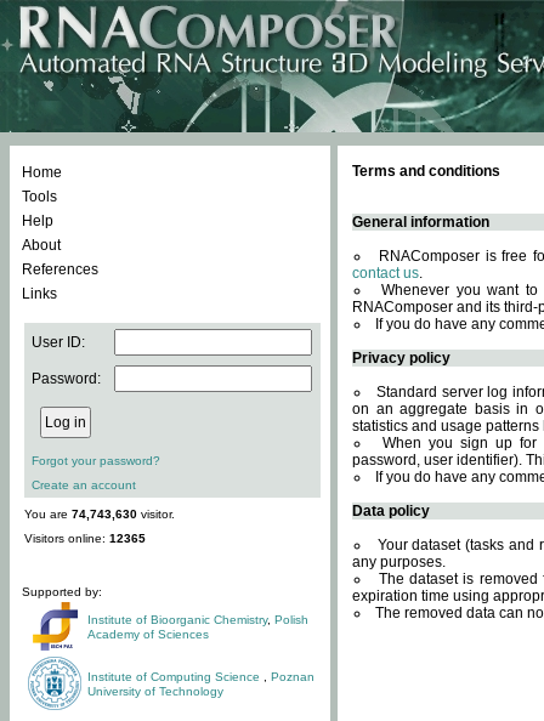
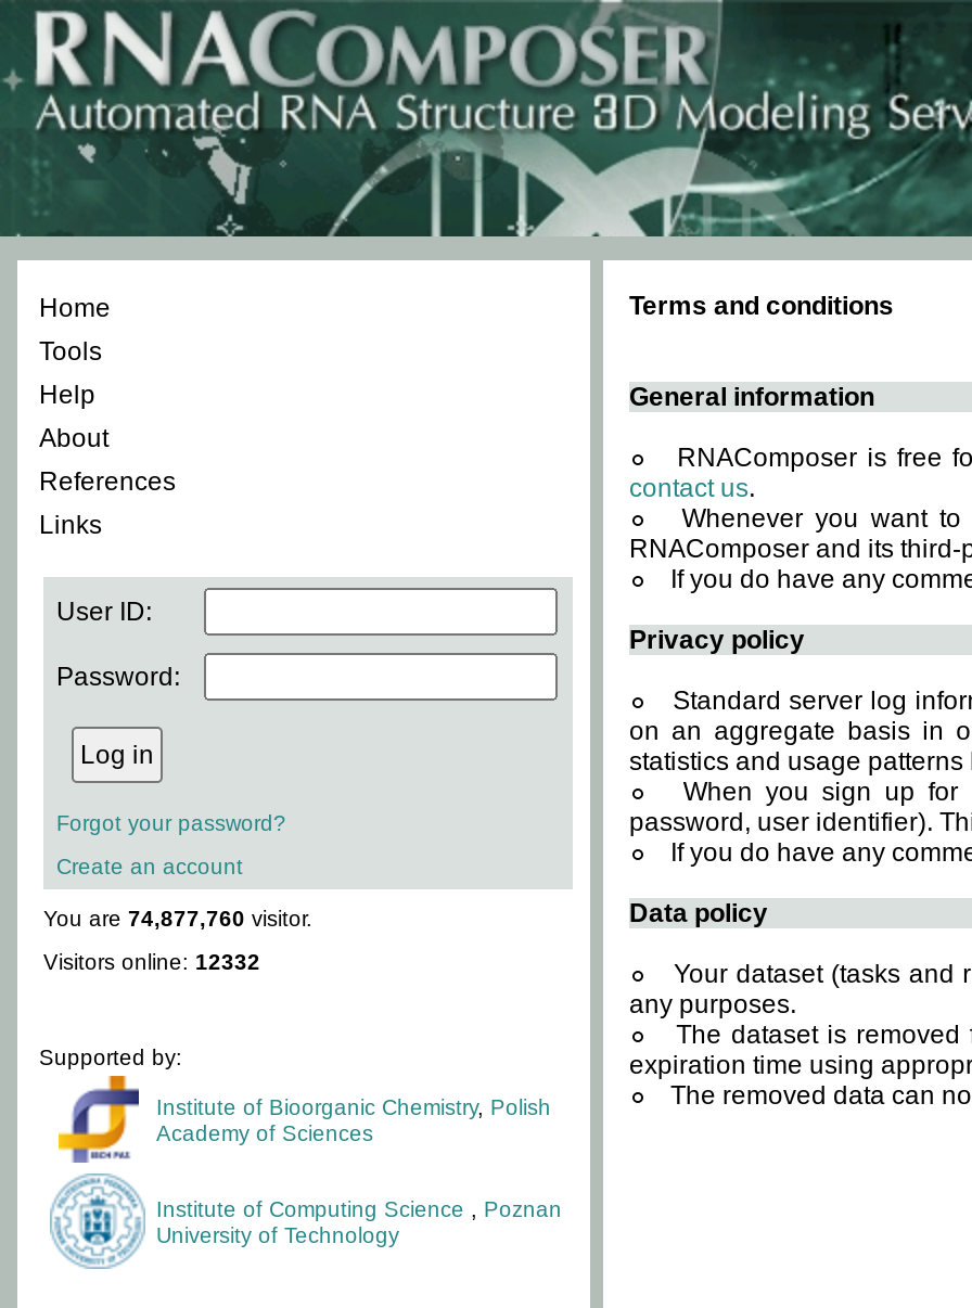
- You are 74,743,630 visitor.
+ You are 74,877,760 visitor.

- Visitors online: 12365
+ Visitors online: 12332
